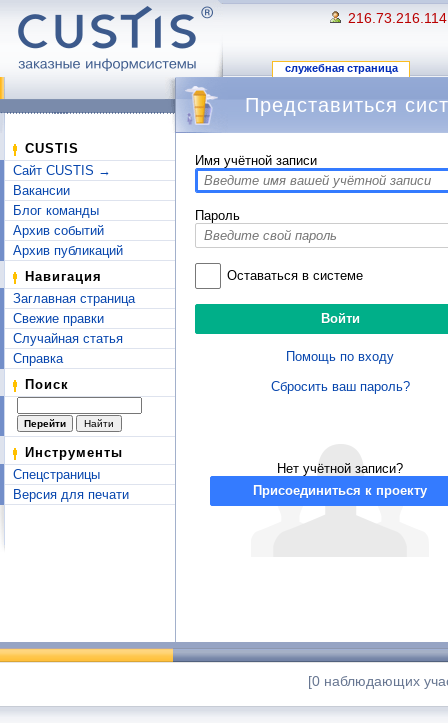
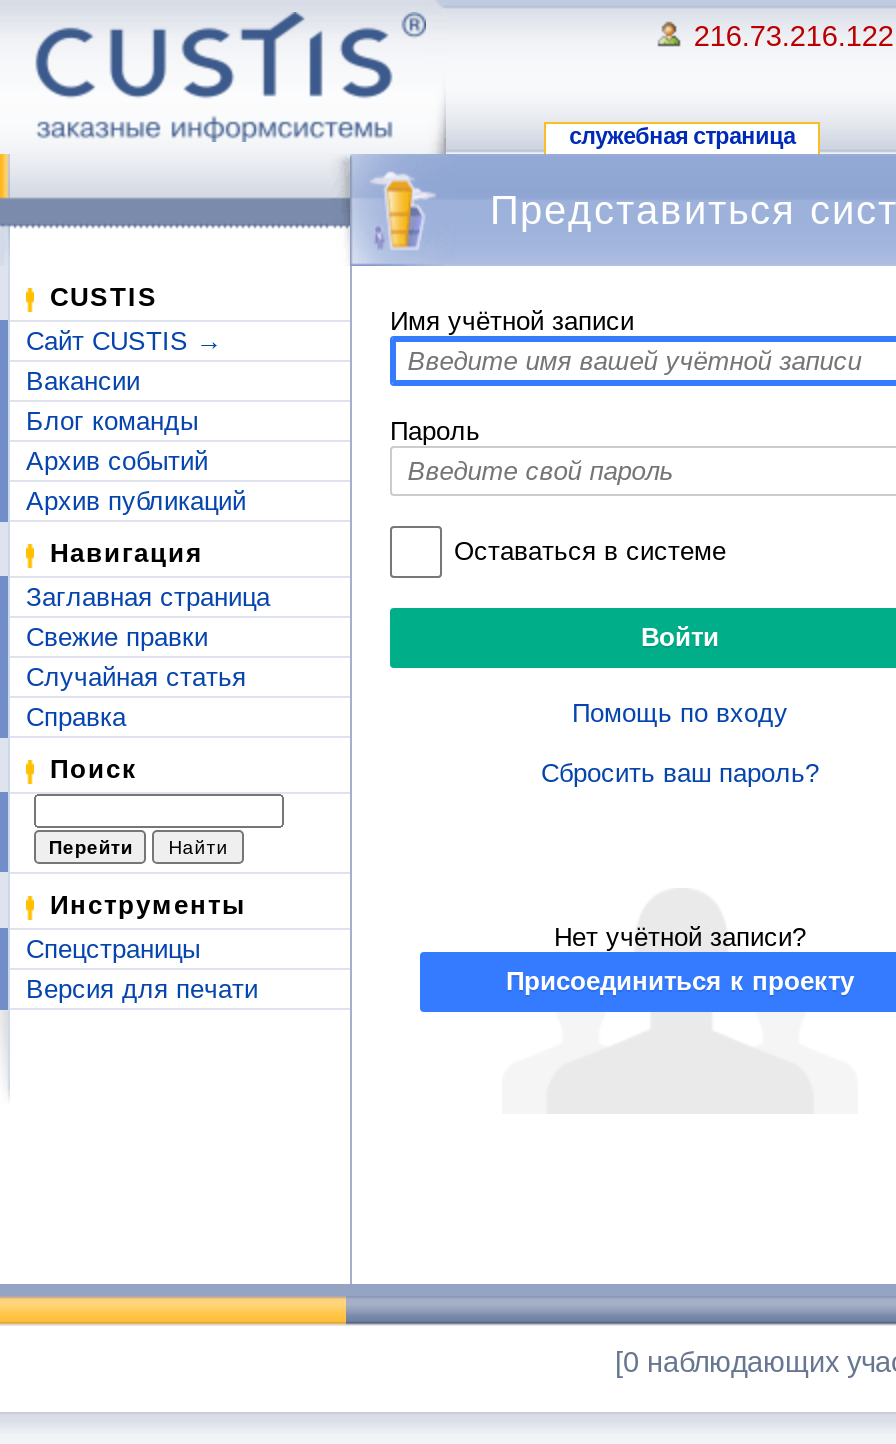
- 216.73.216.114
+ 216.73.216.122
